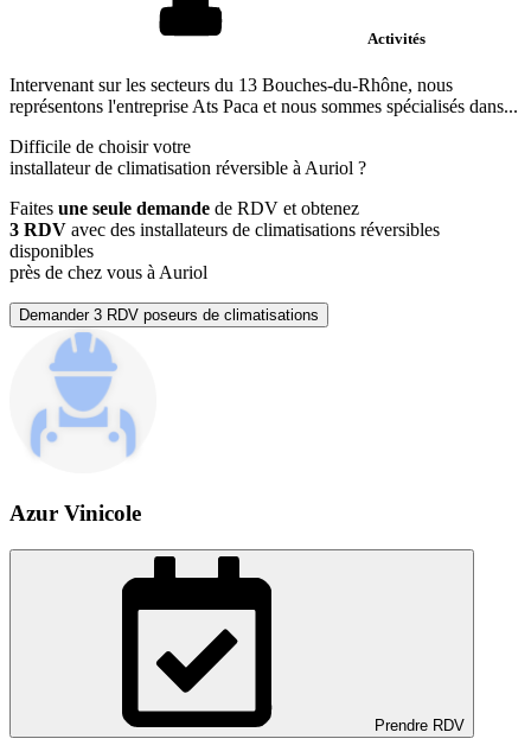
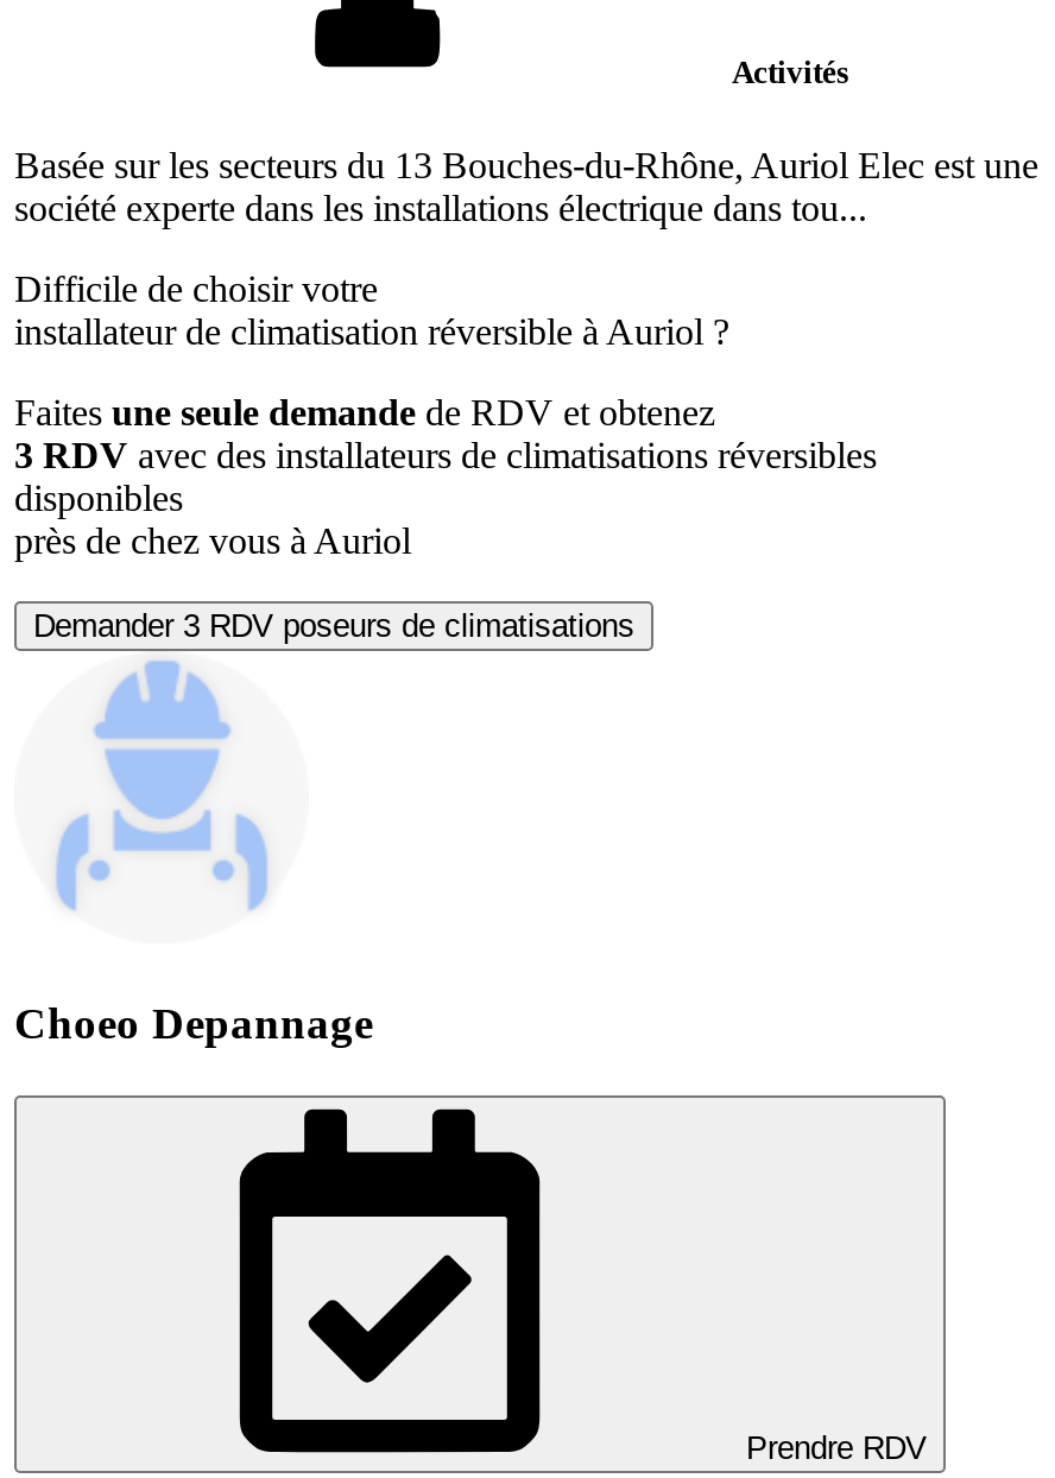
- Intervenant sur les secteurs du 13 Bouches-du-Rhône, nous
- représentons l'entreprise Ats Paca et nous sommes spécialisés dans...
+ Basée sur les secteurs du 13 Bouches-du-Rhône, Auriol Elec est une
+ société experte dans les installations électrique dans tou...

- Azur Vinicole
+ Choeo Depannage
